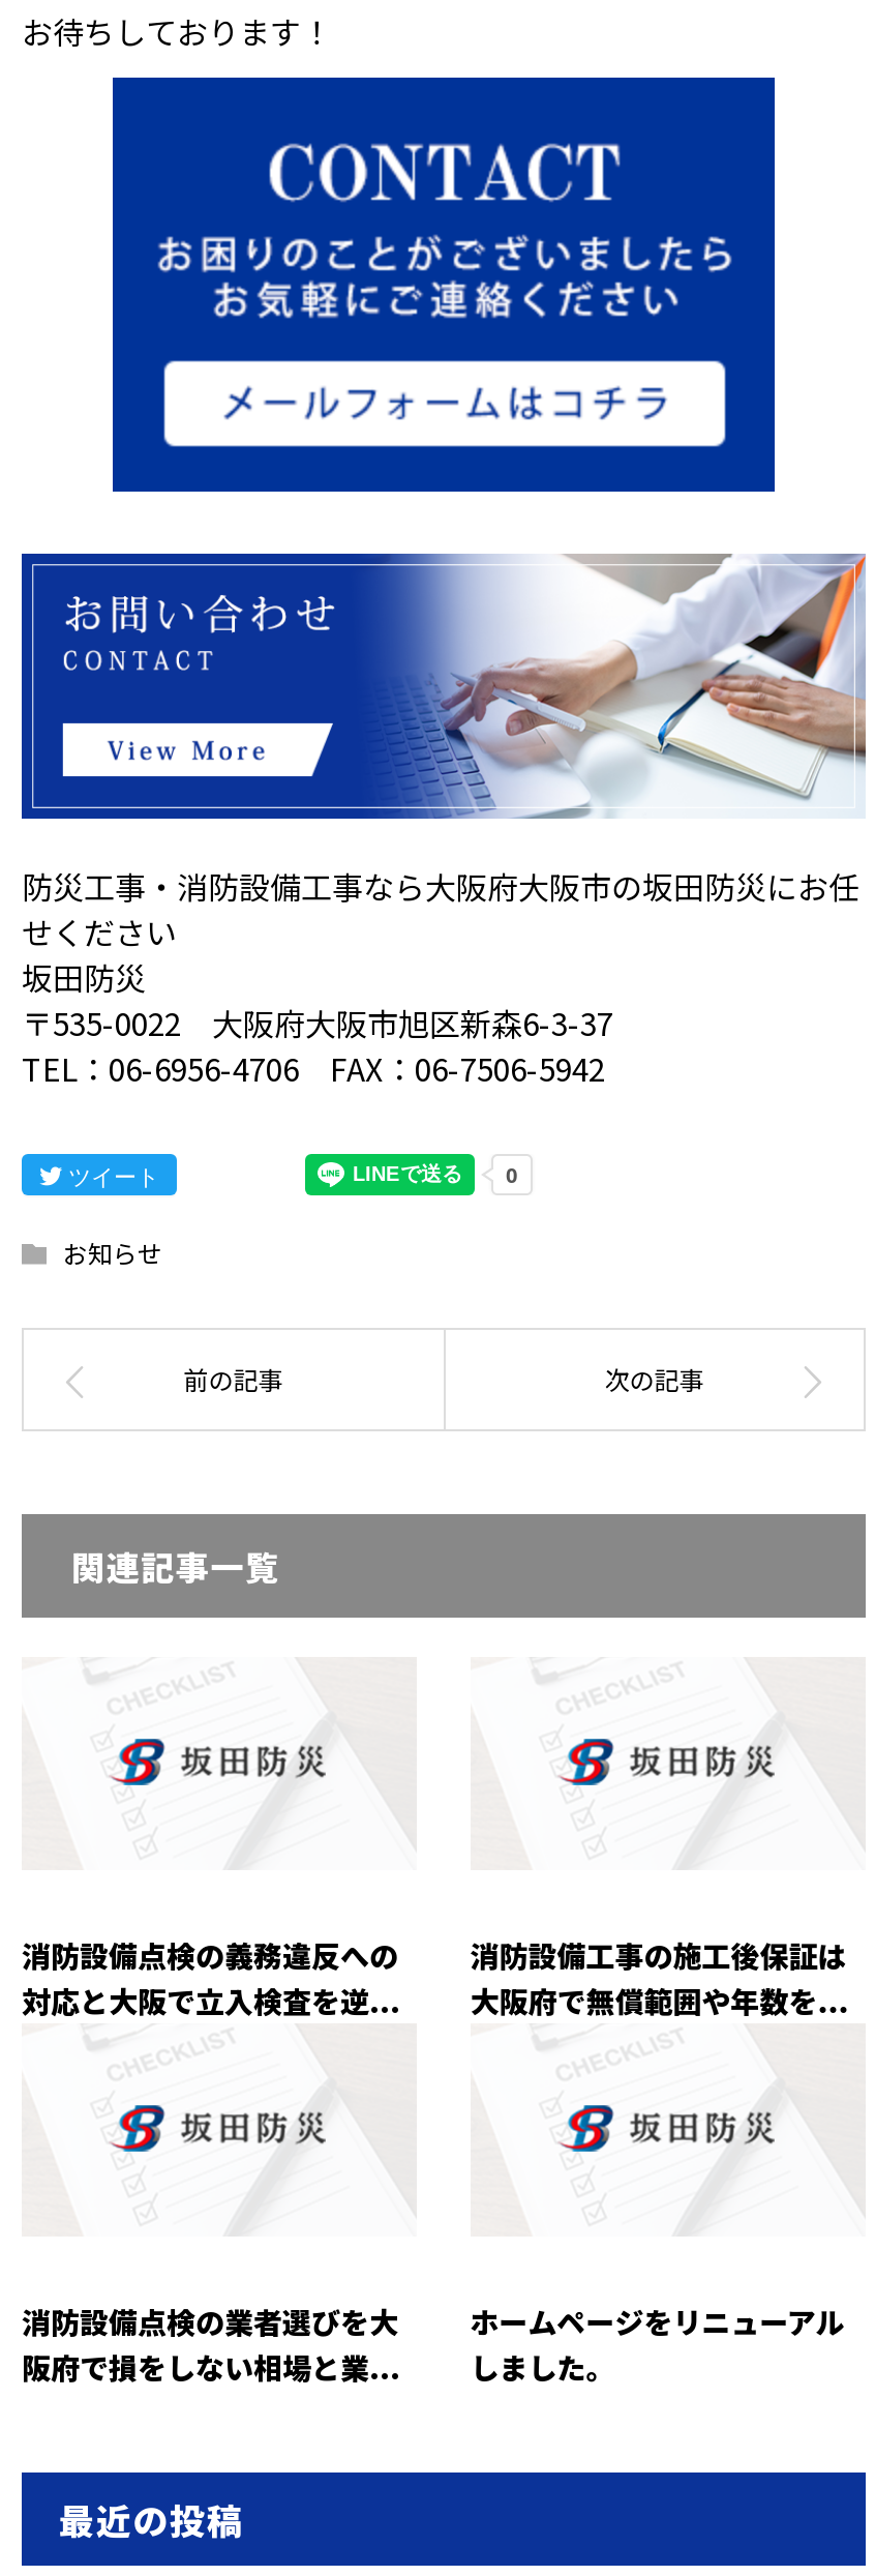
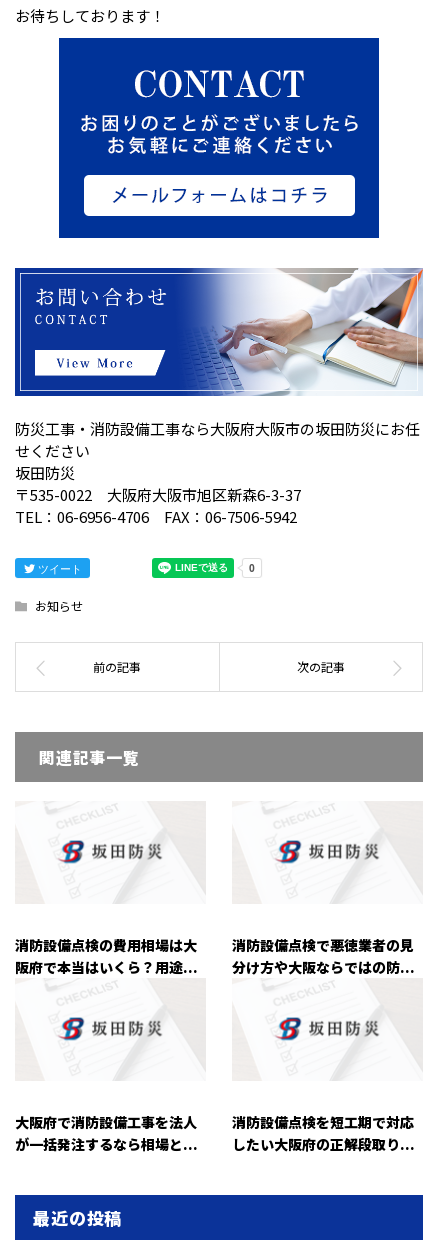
- 消防設備点検の義務違反への
- 対応と大阪で立入検査を逆...
+ 消防設備点検の費用相場は大
+ 阪府で本当はいくら？用途...

- 消防設備工事の施工後保証は
- 大阪府で無償範囲や年数を...
+ 消防設備点検で悪徳業者の見
+ 分け方や大阪ならではの防...

- 消防設備点検の業者選びを大
- 阪府で損をしない相場と業...
+ 大阪府で消防設備工事を法人
+ が一括発注するなら相場と...

- ホームページをリニューアル
- しました。
+ 消防設備点検を短工期で対応
+ したい大阪府の正解段取り...
